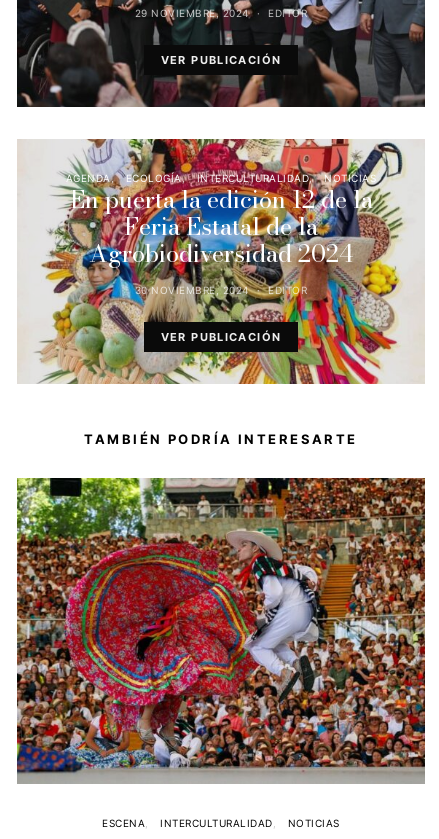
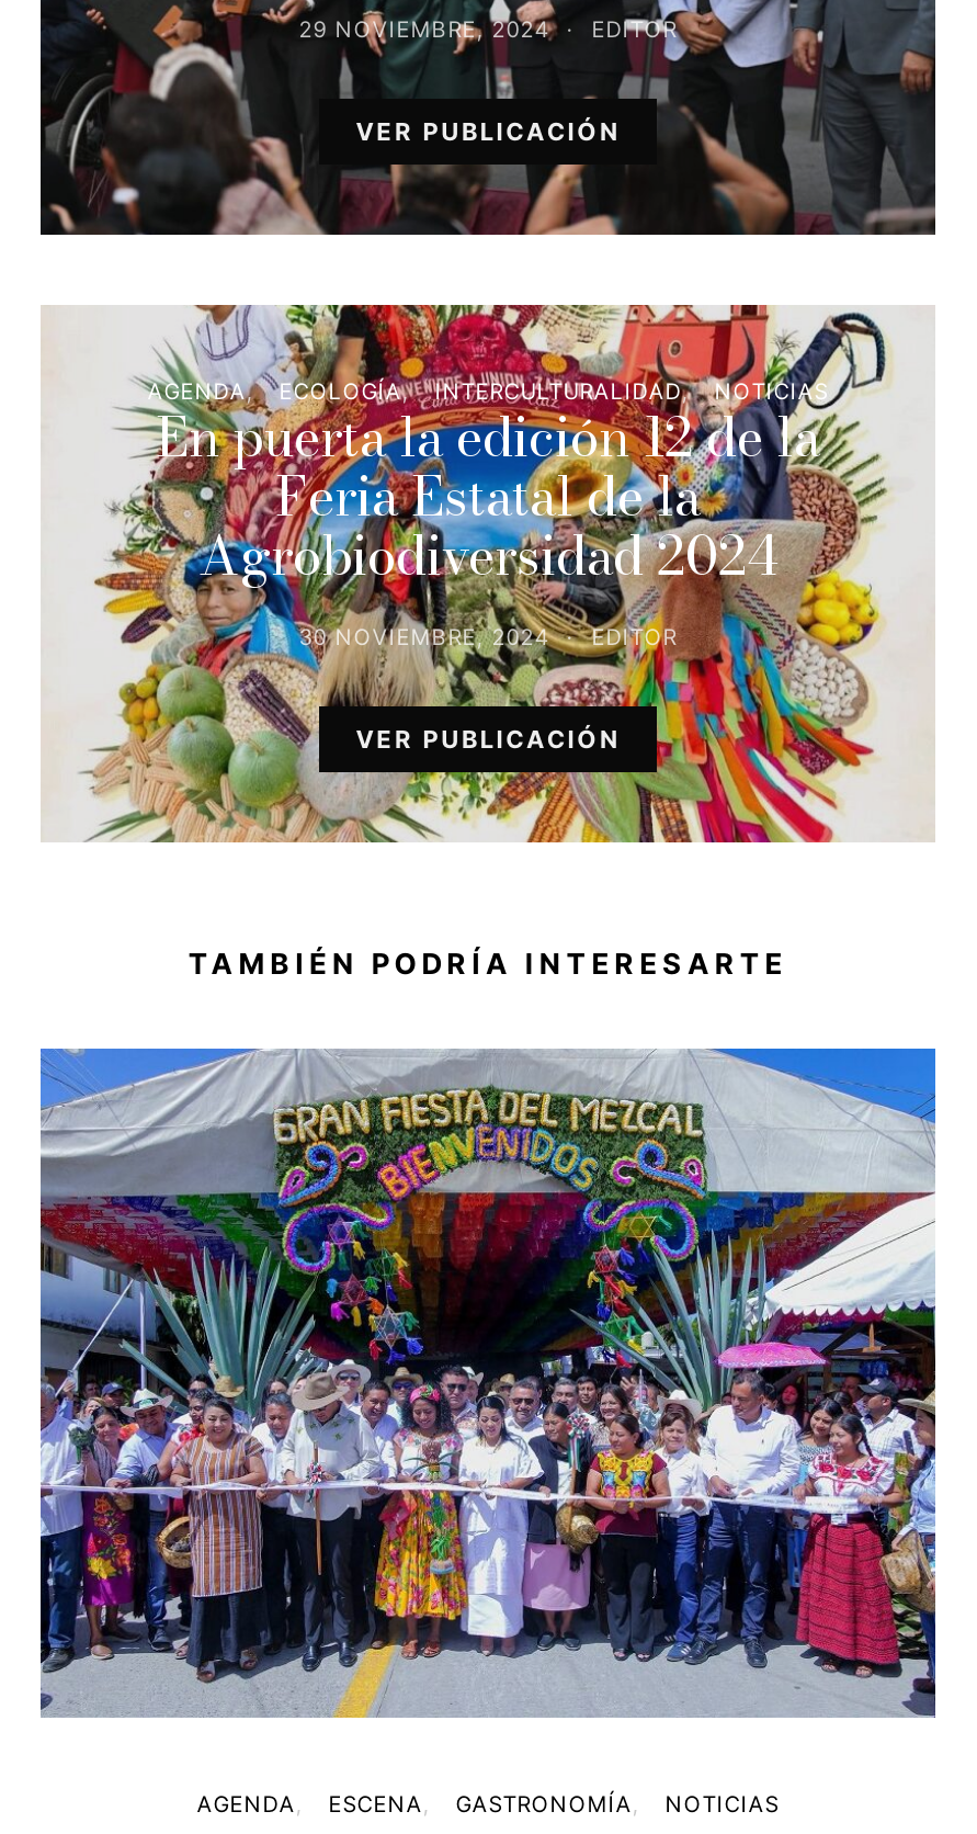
- [image]
- INTERCULTURALIDAD
+ [image]
+ GASTRONOMÍA

+ AGENDA
